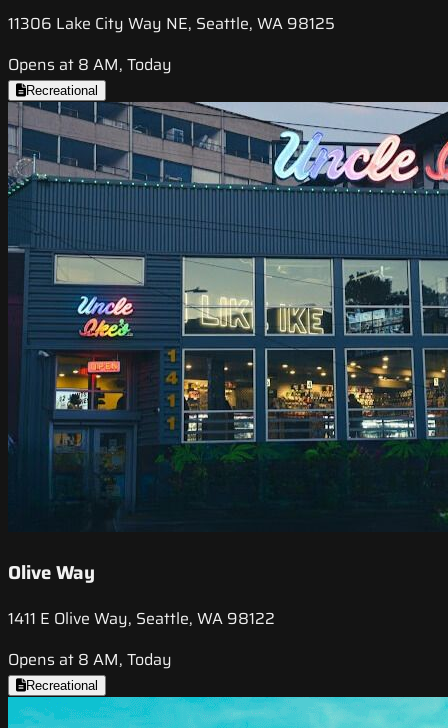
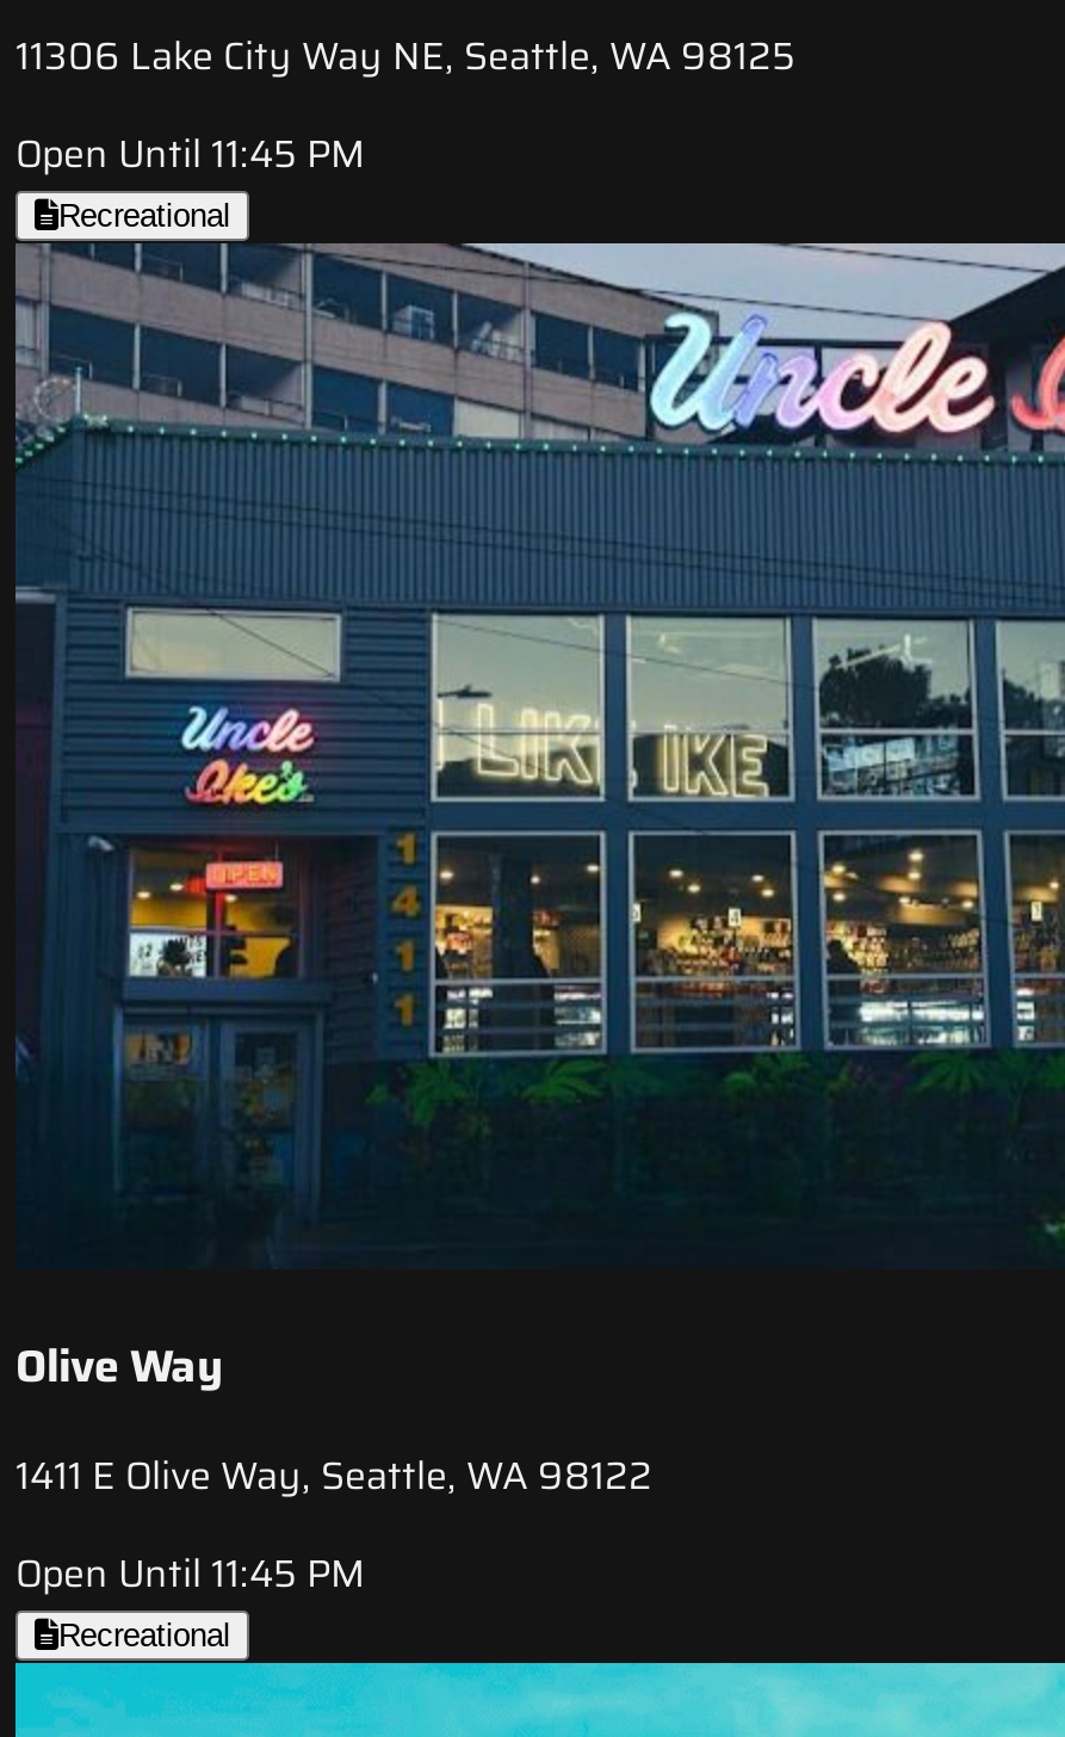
- Opens at 8 AM, Today
+ Open Until 11:45 PM

- Opens at 8 AM, Today
+ Open Until 11:45 PM
